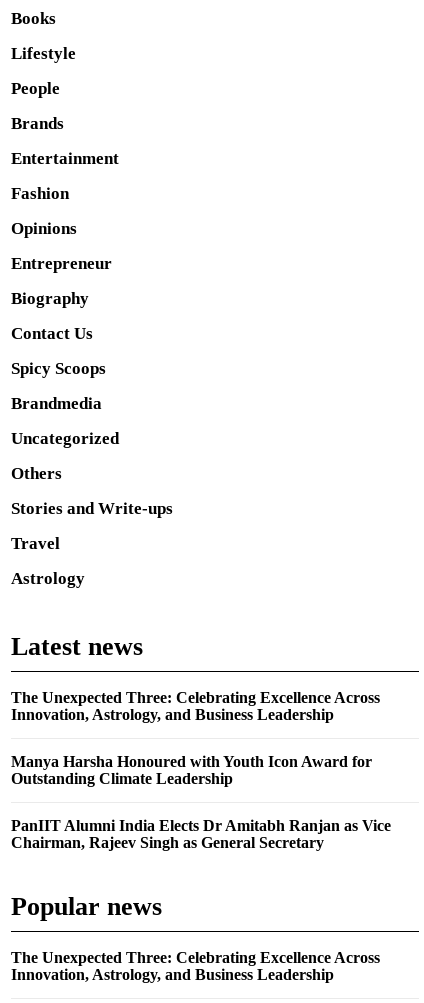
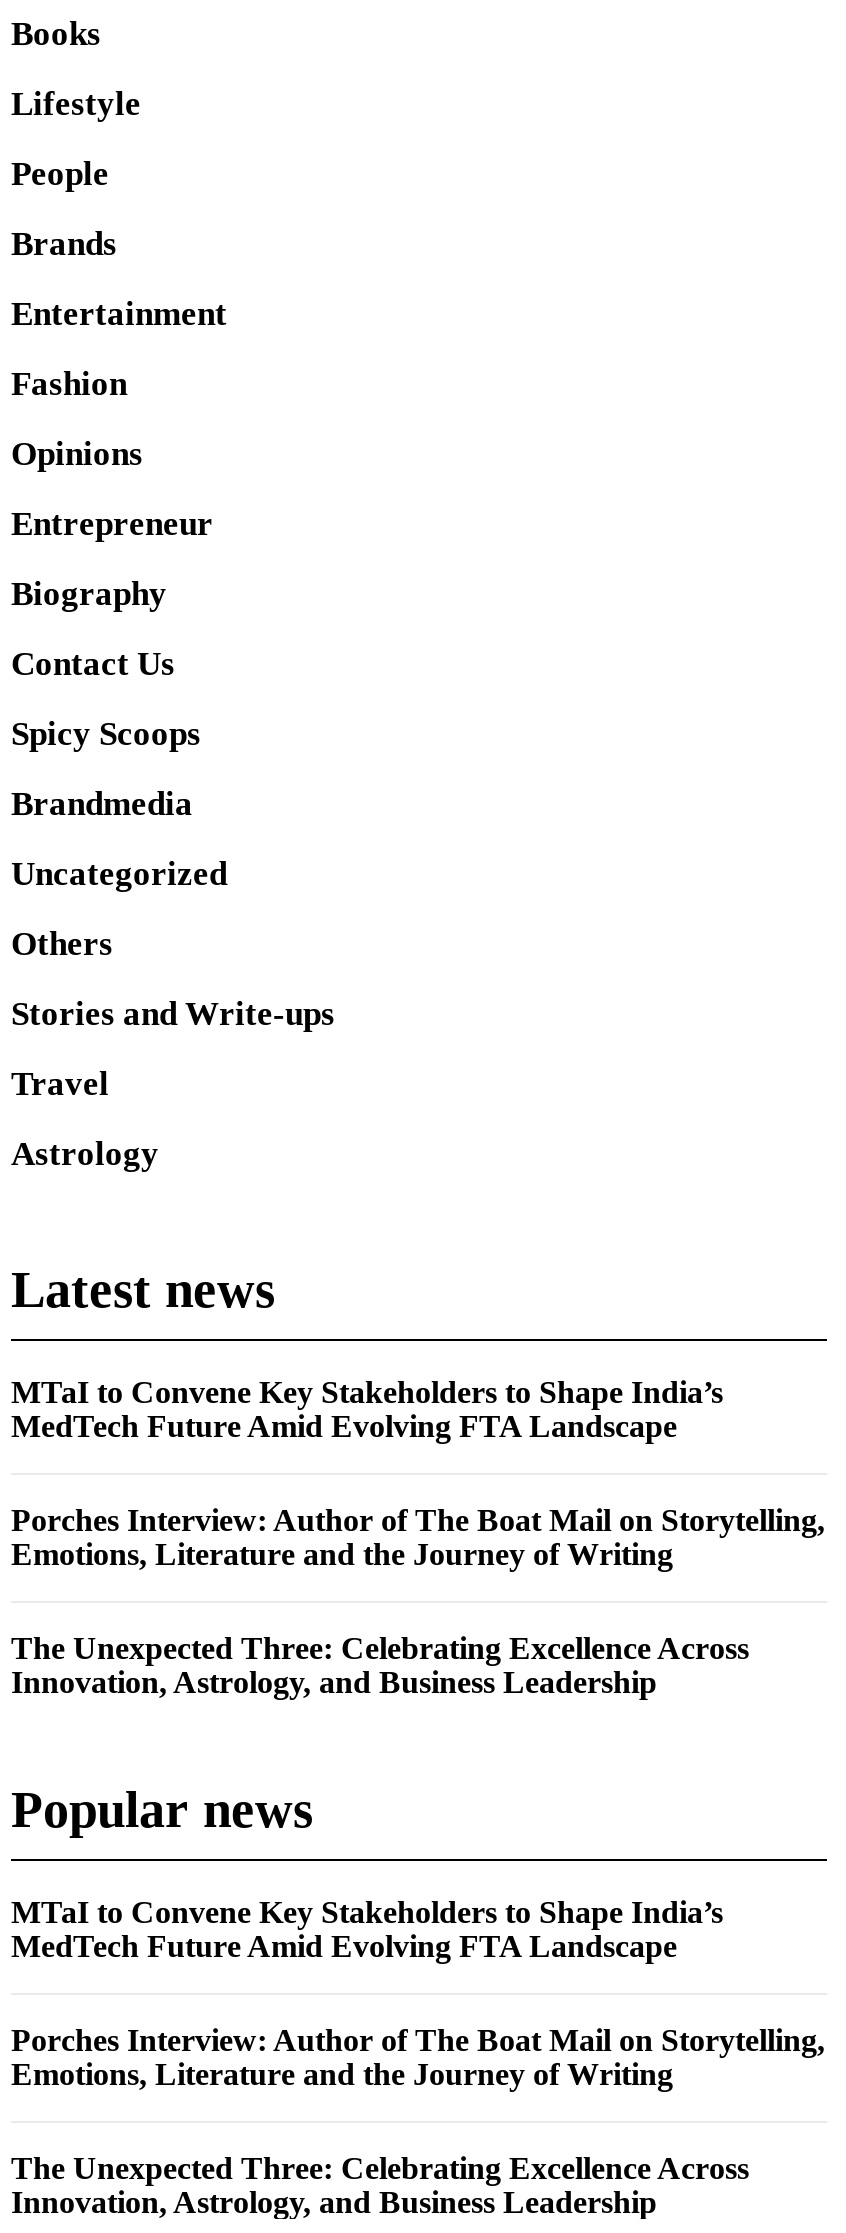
+ MTaI to Convene Key Stakeholders to Shape India’s
+ MedTech Future Amid Evolving FTA Landscape
+ Porches Interview: Author of The Boat Mail on Storytelling,
+ Emotions, Literature and the Journey of Writing

- Manya Harsha Honoured with Youth Icon Award for
- Outstanding Climate Leadership
- PanIIT Alumni India Elects Dr Amitabh Ranjan as Vice
- Chairman, Rajeev Singh as General Secretary

+ MTaI to Convene Key Stakeholders to Shape India’s
+ MedTech Future Amid Evolving FTA Landscape
+ Porches Interview: Author of The Boat Mail on Storytelling,
+ Emotions, Literature and the Journey of Writing
